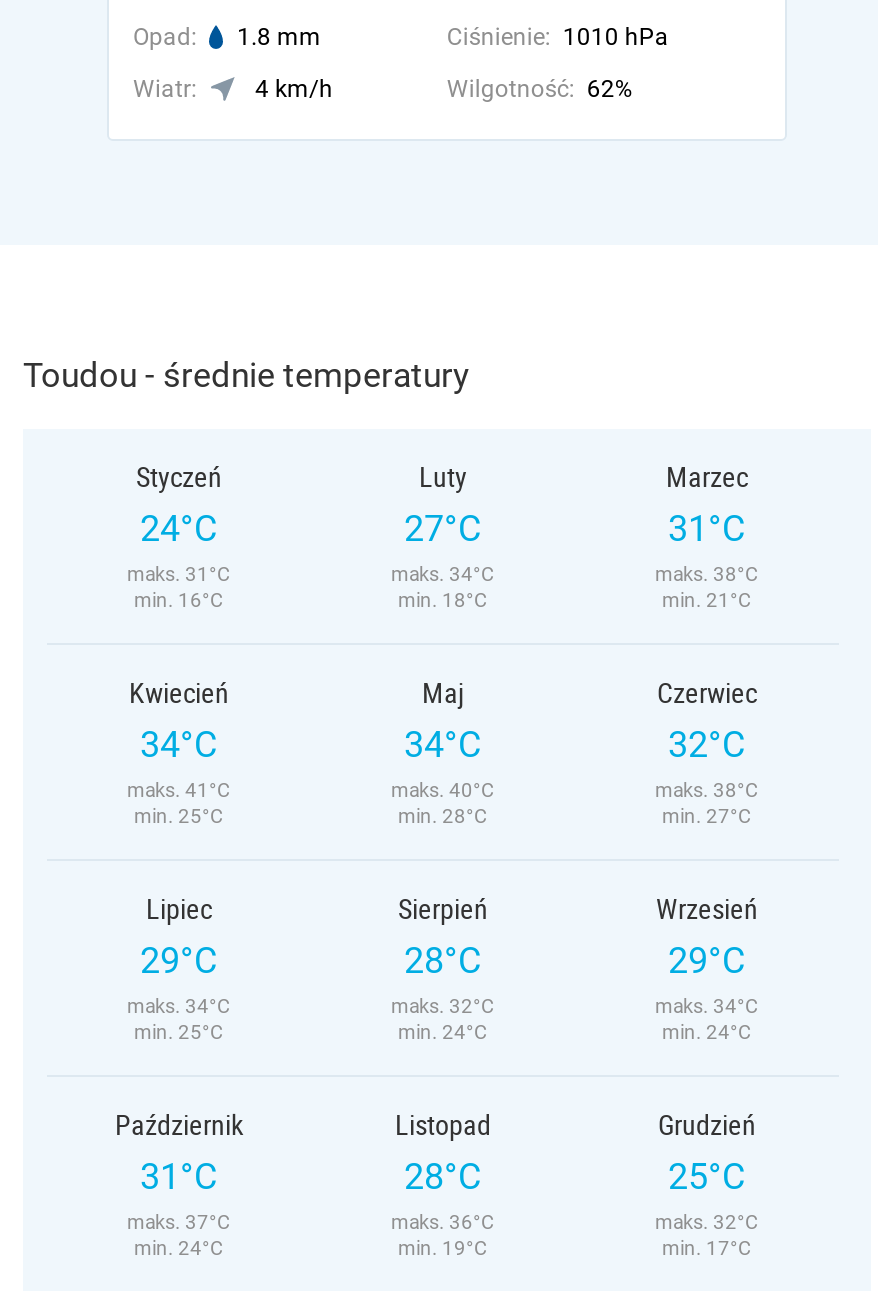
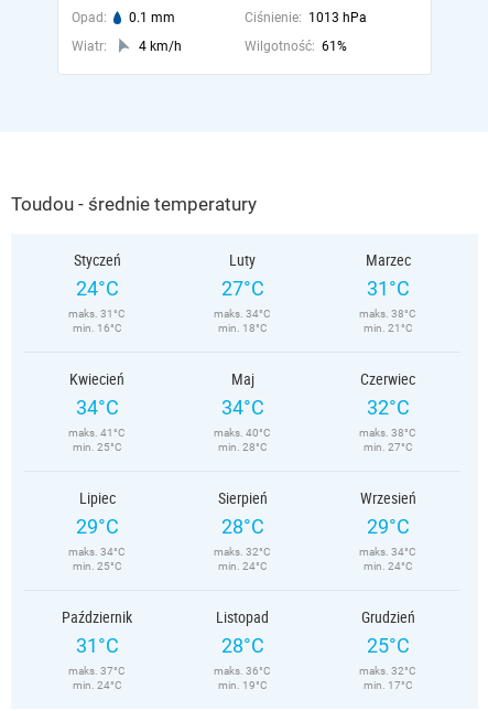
- Opad: 1.8 mm
+ Opad: 0.1 mm

- Ciśnienie: 1010 hPa
+ Ciśnienie: 1013 hPa

- Wilgotność: 62%
+ Wilgotność: 61%
